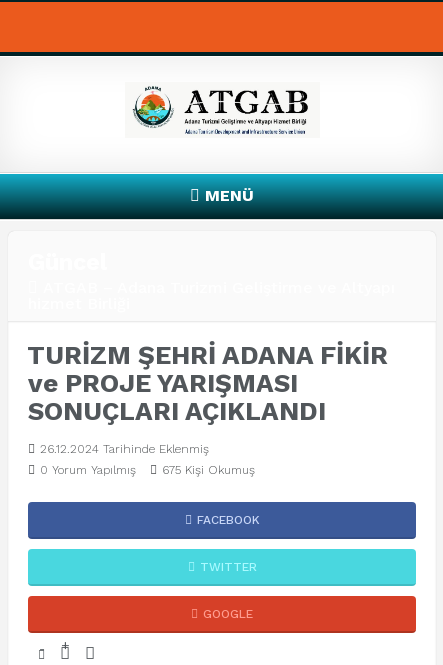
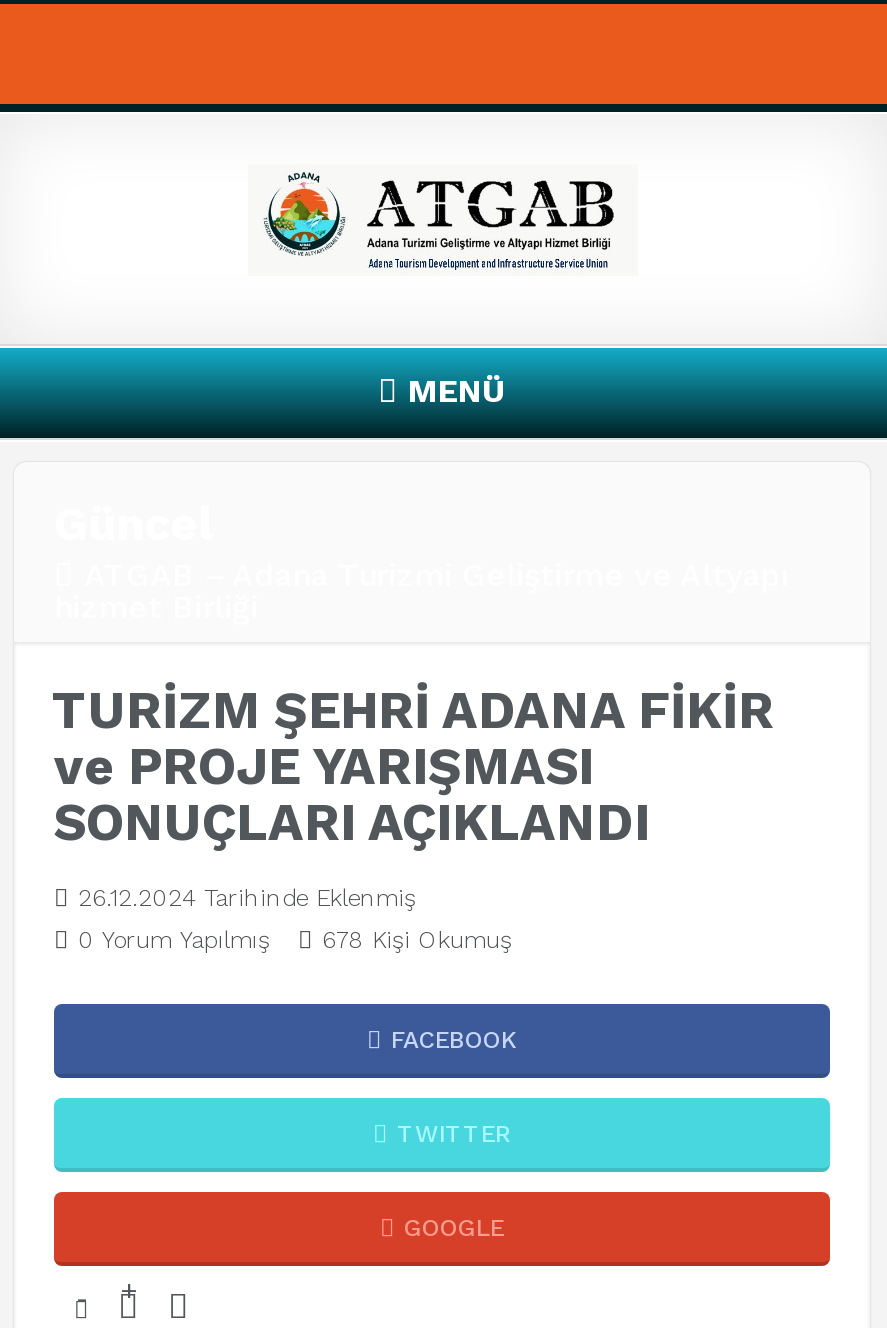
- 675 Kişi Okumuş
+ 678 Kişi Okumuş
